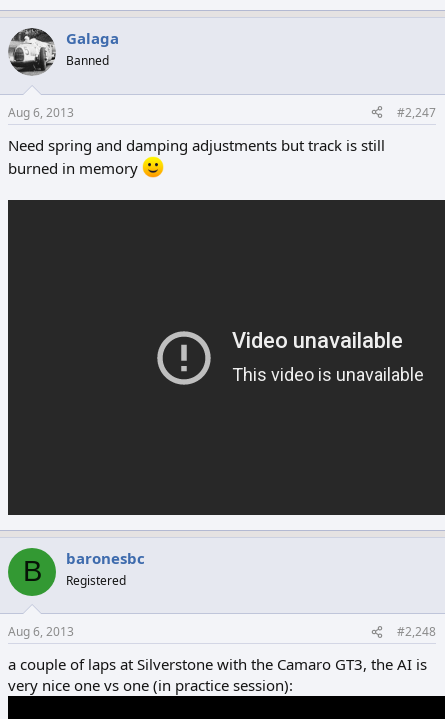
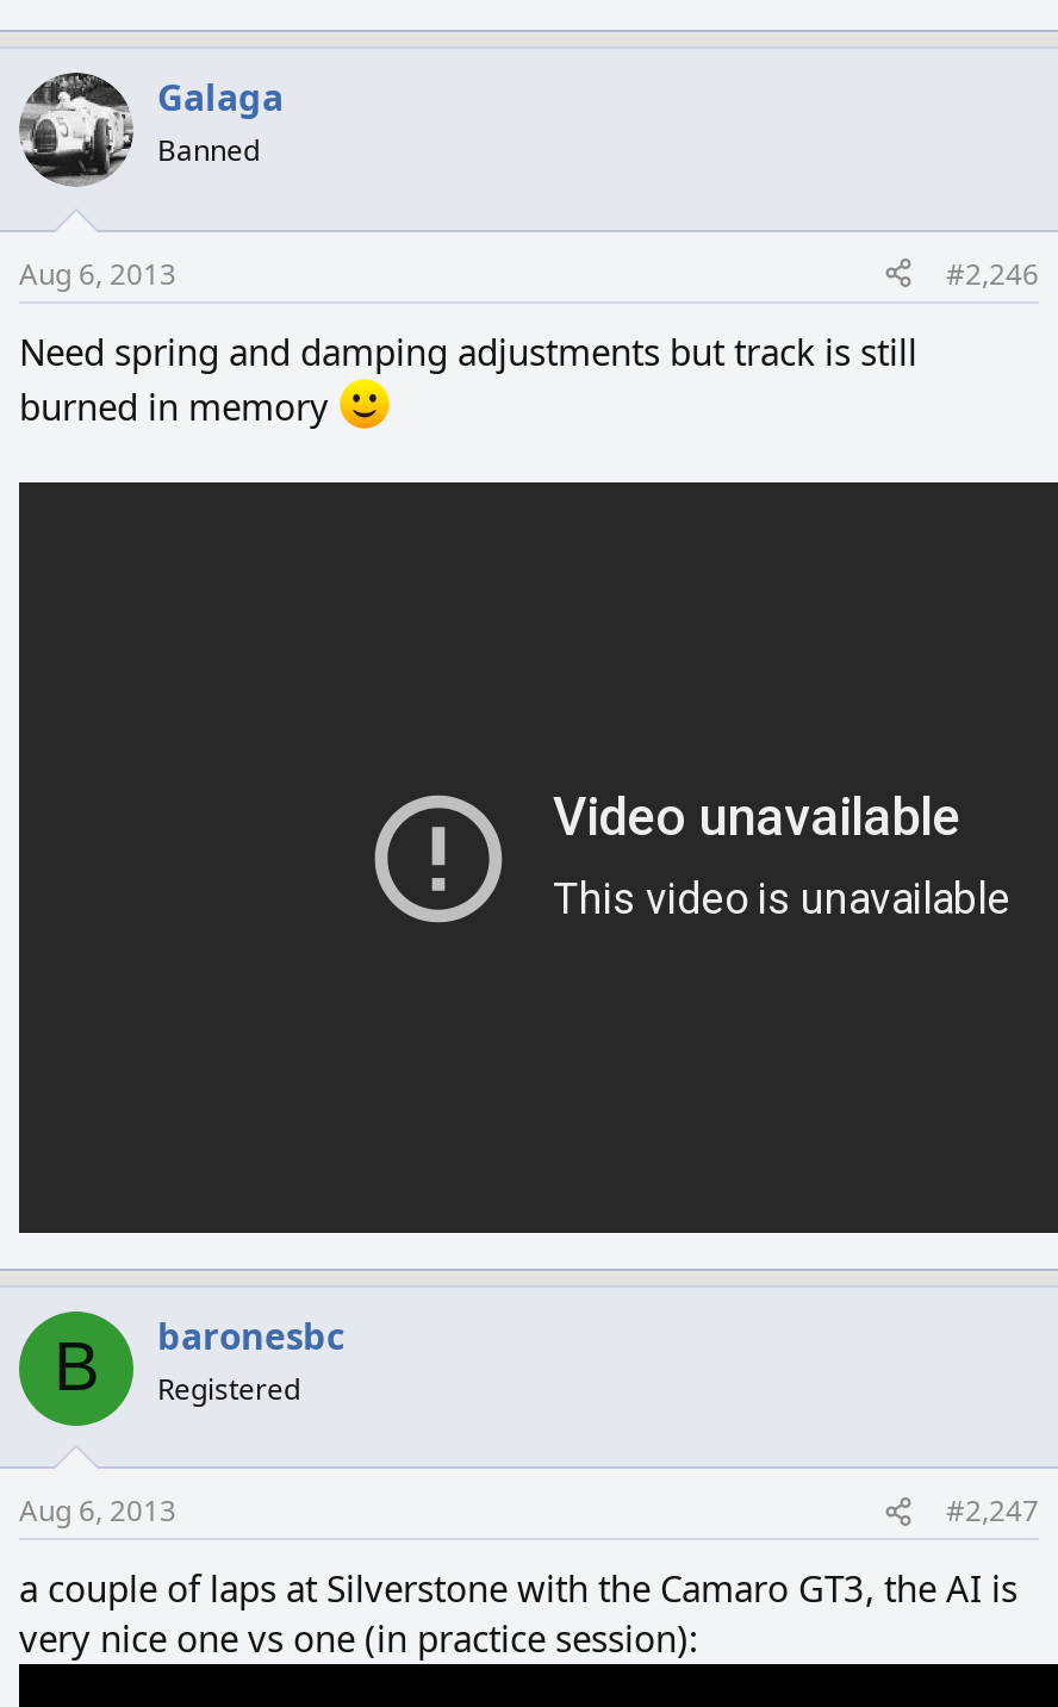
- #2,247
+ #2,246

- #2,248
+ #2,247
